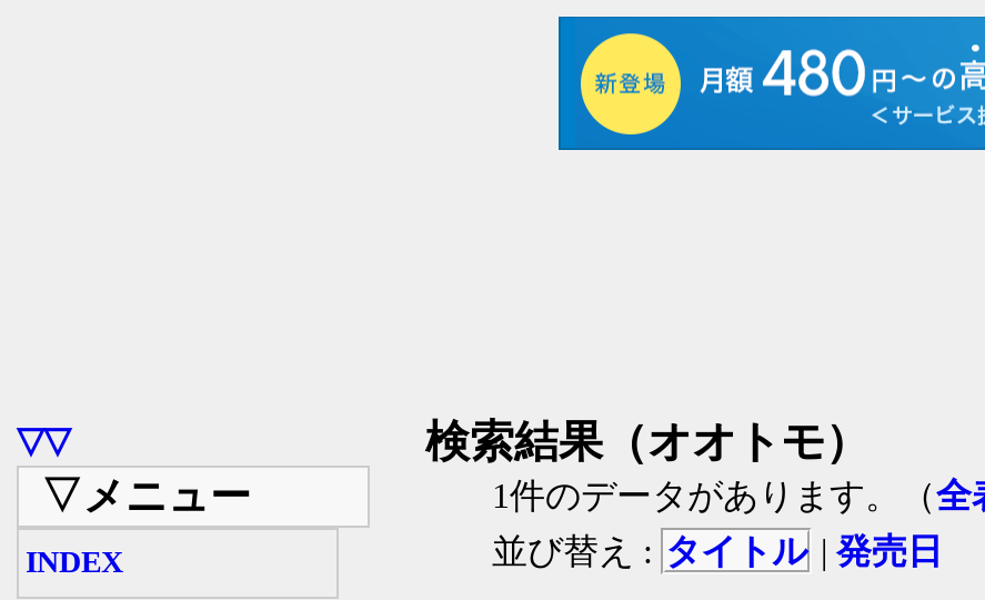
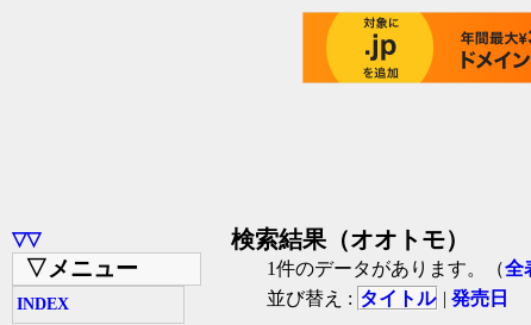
- [image]
+ [image]
